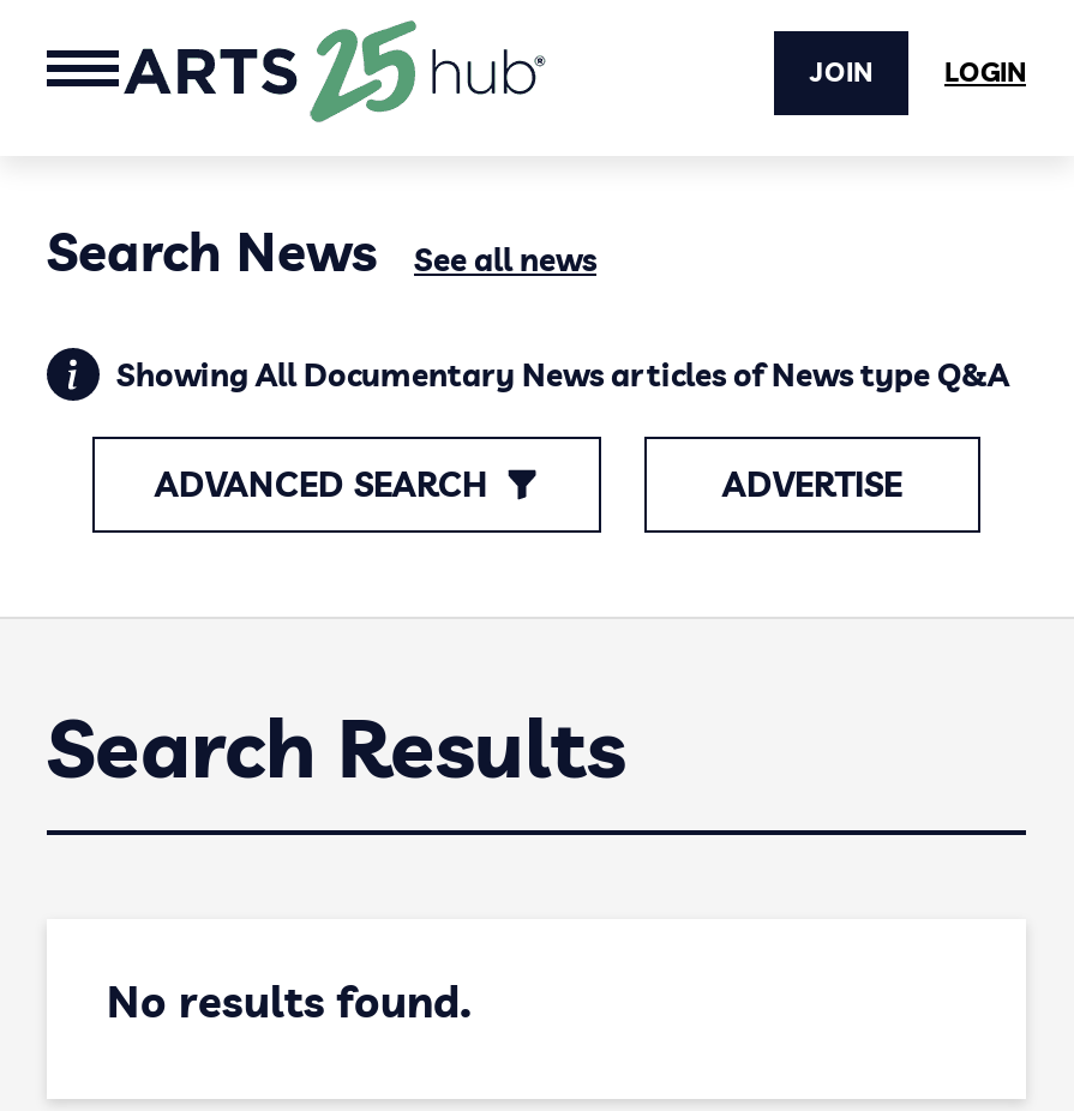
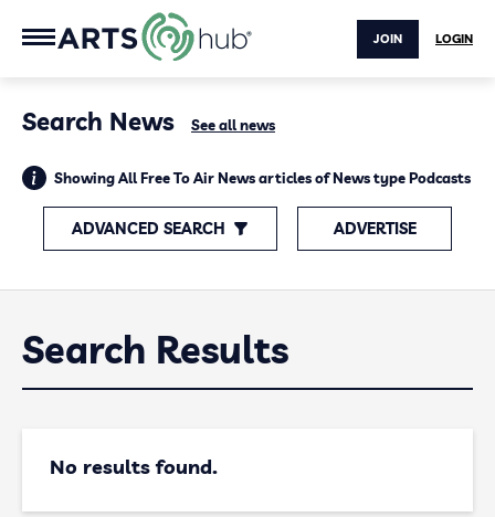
- [image]
+ [image]

- Showing All Documentary News articles of News type Q&A
+ Showing All Free To Air News articles of News type Podcasts
